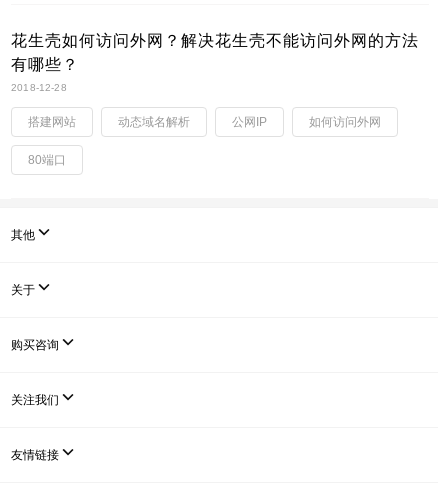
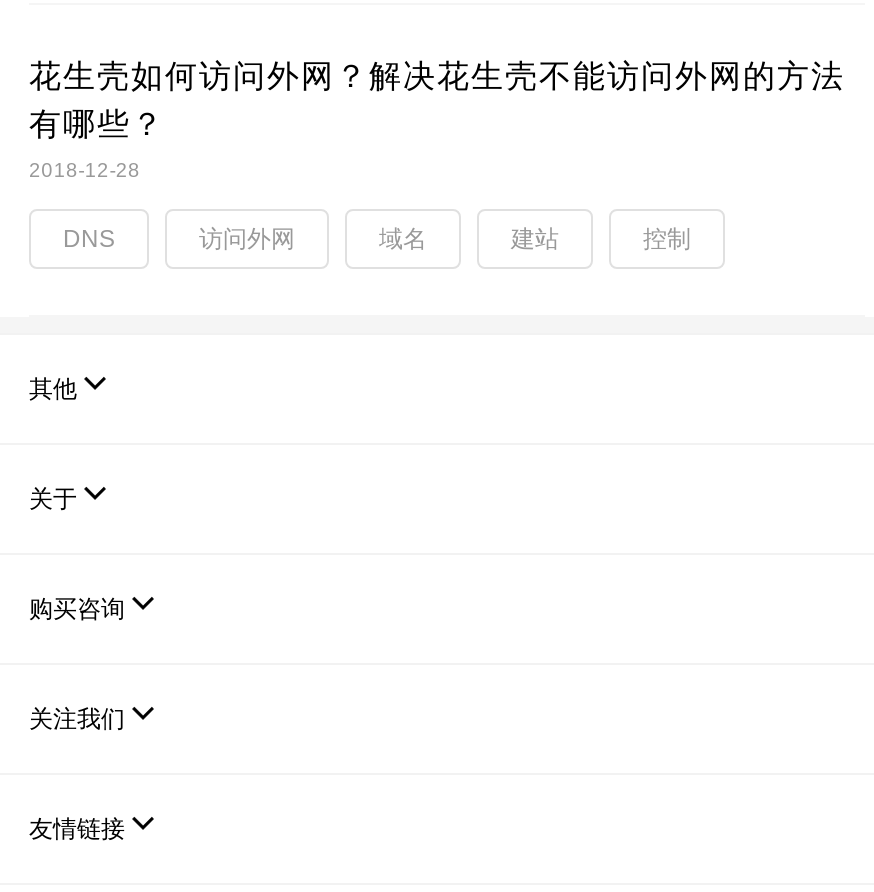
- 搭建网站
- 动态域名解析
- 公网IP
- 如何访问外网
- 80端口
+ DNS
+ 访问外网
+ 域名
+ 建站
+ 控制
